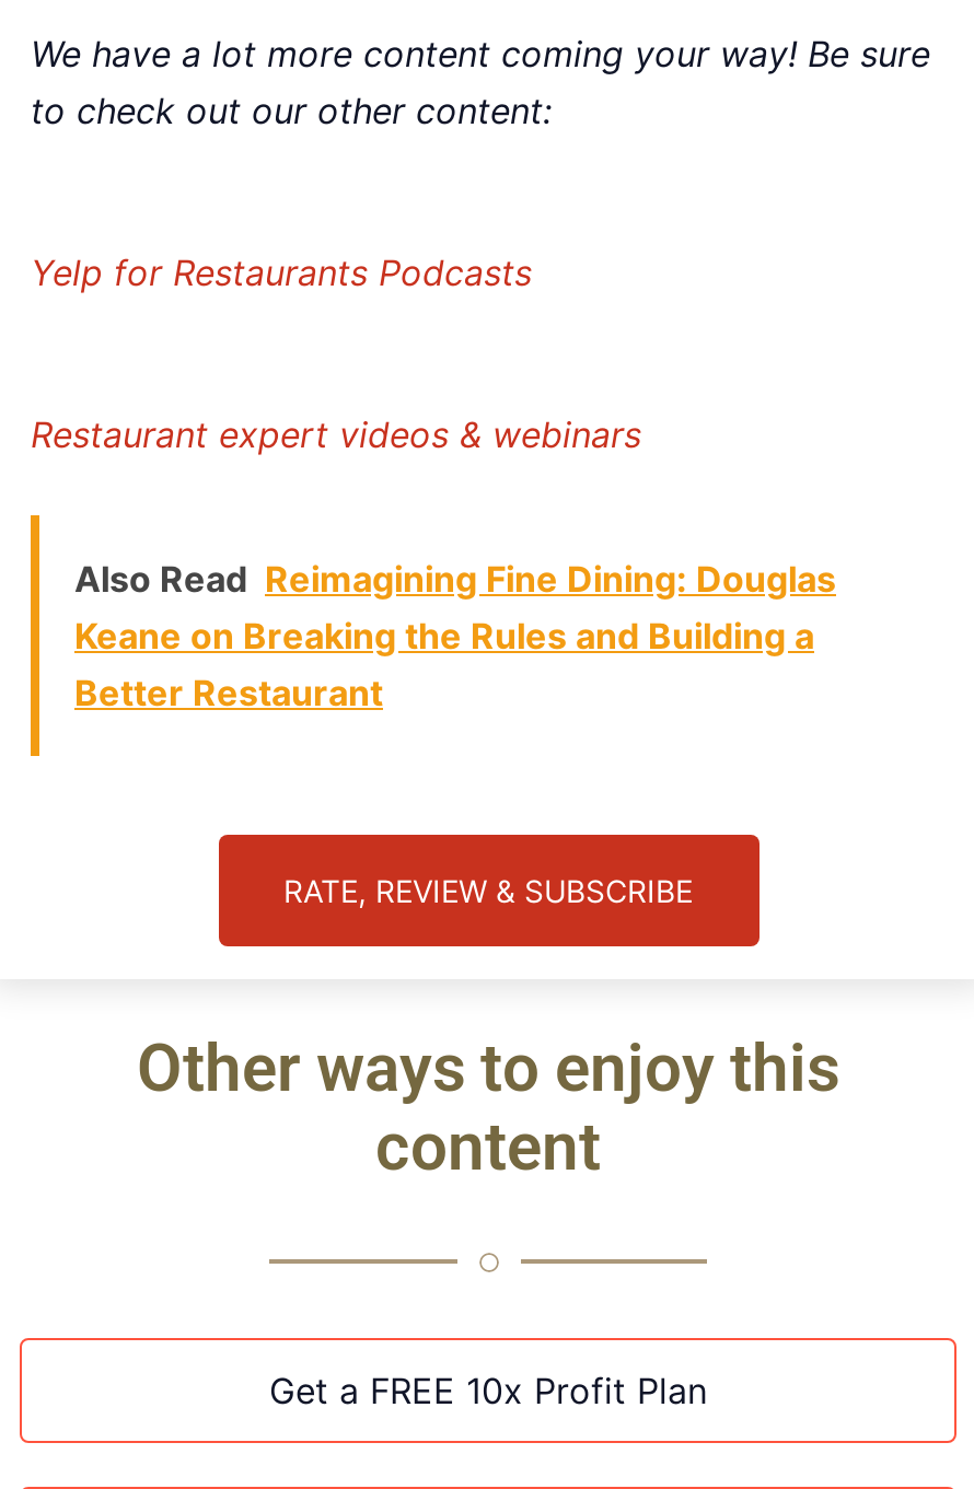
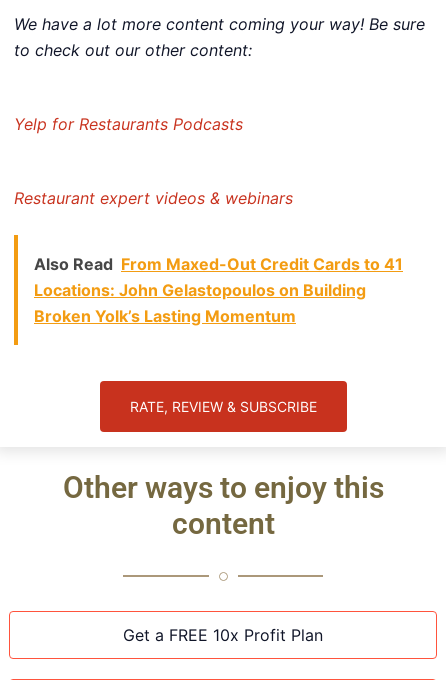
- Also Read Reimagining Fine Dining: Douglas
- Keane on Breaking the Rules and Building a
- Better Restaurant
+ Also Read From Maxed-Out Credit Cards to 41
+ Locations: John Gelastopoulos on Building
+ Broken Yolk’s Lasting Momentum
